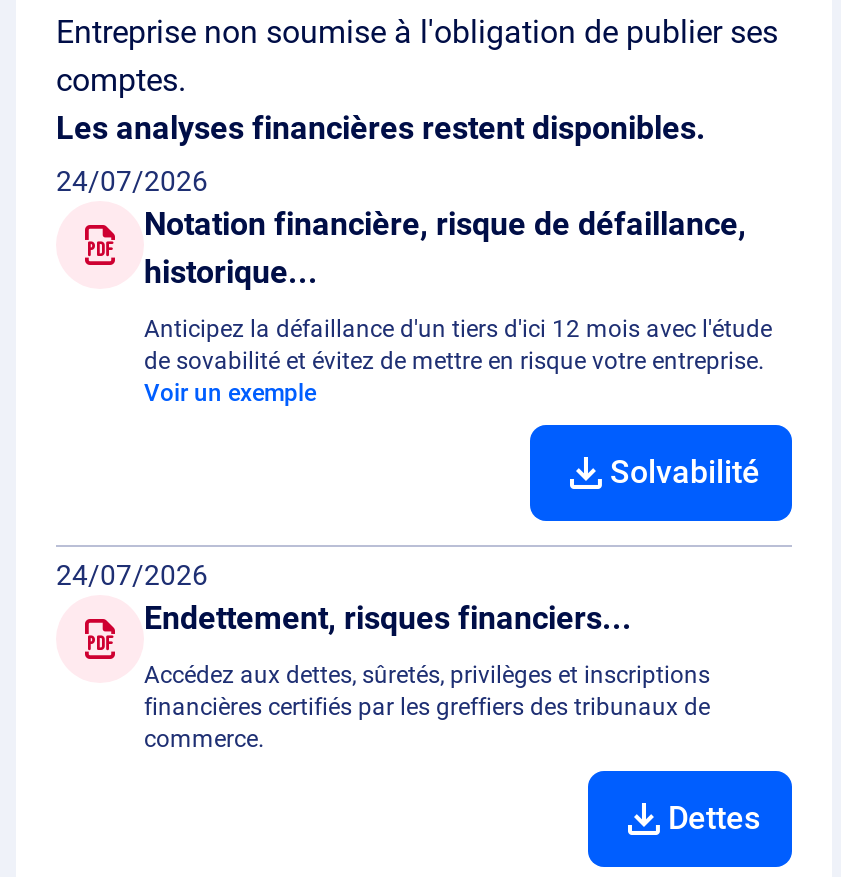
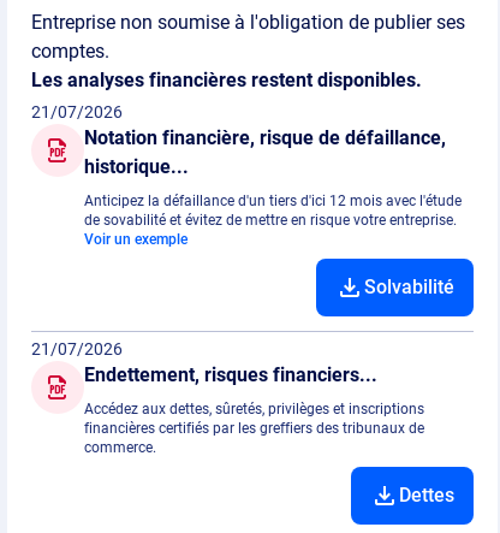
- 24/07/2026
+ 21/07/2026

- 24/07/2026
+ 21/07/2026
